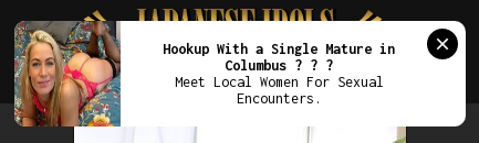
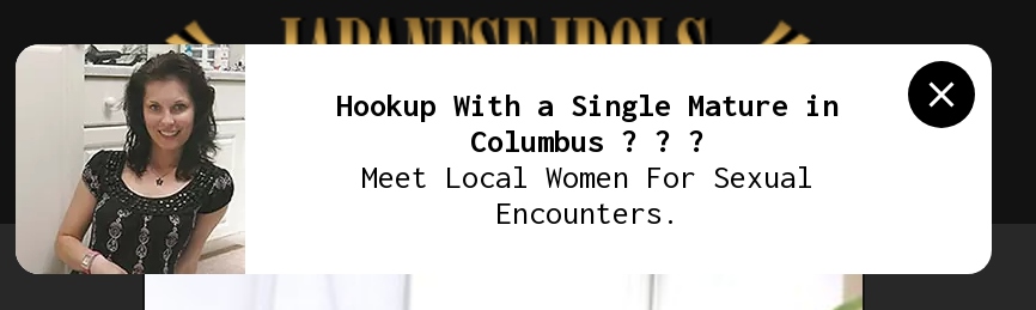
- [image]
+ [image]
